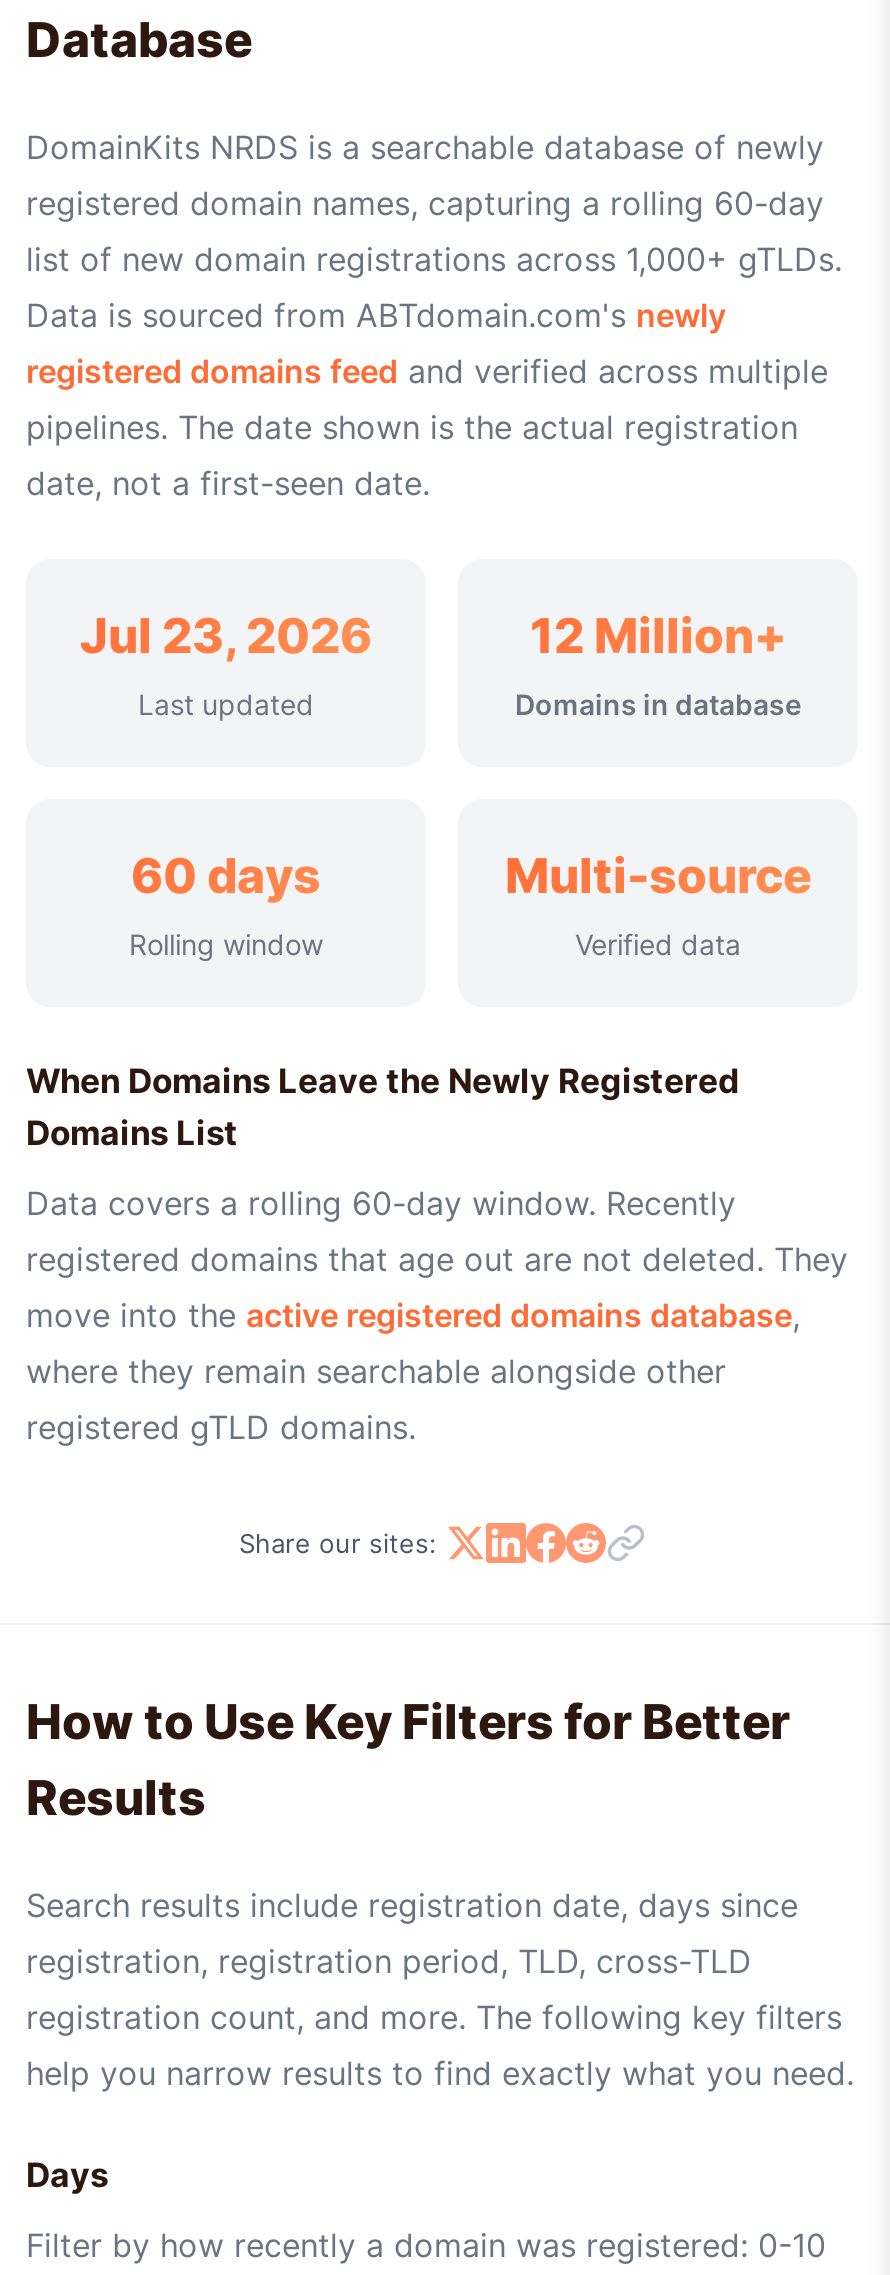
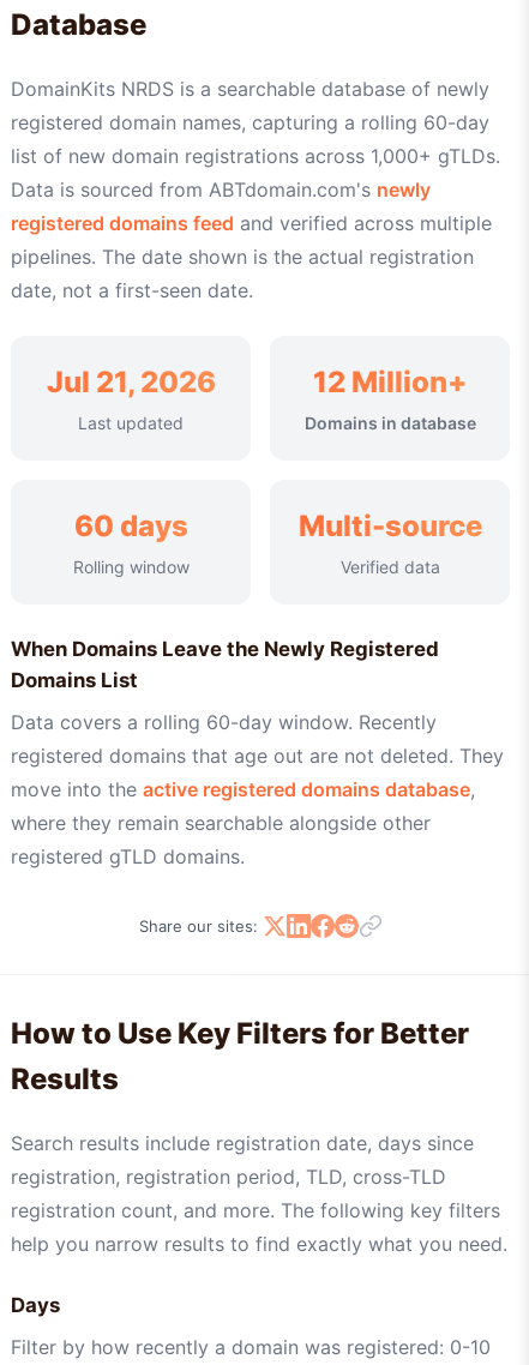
- Jul 23, 2026
+ Jul 21, 2026
